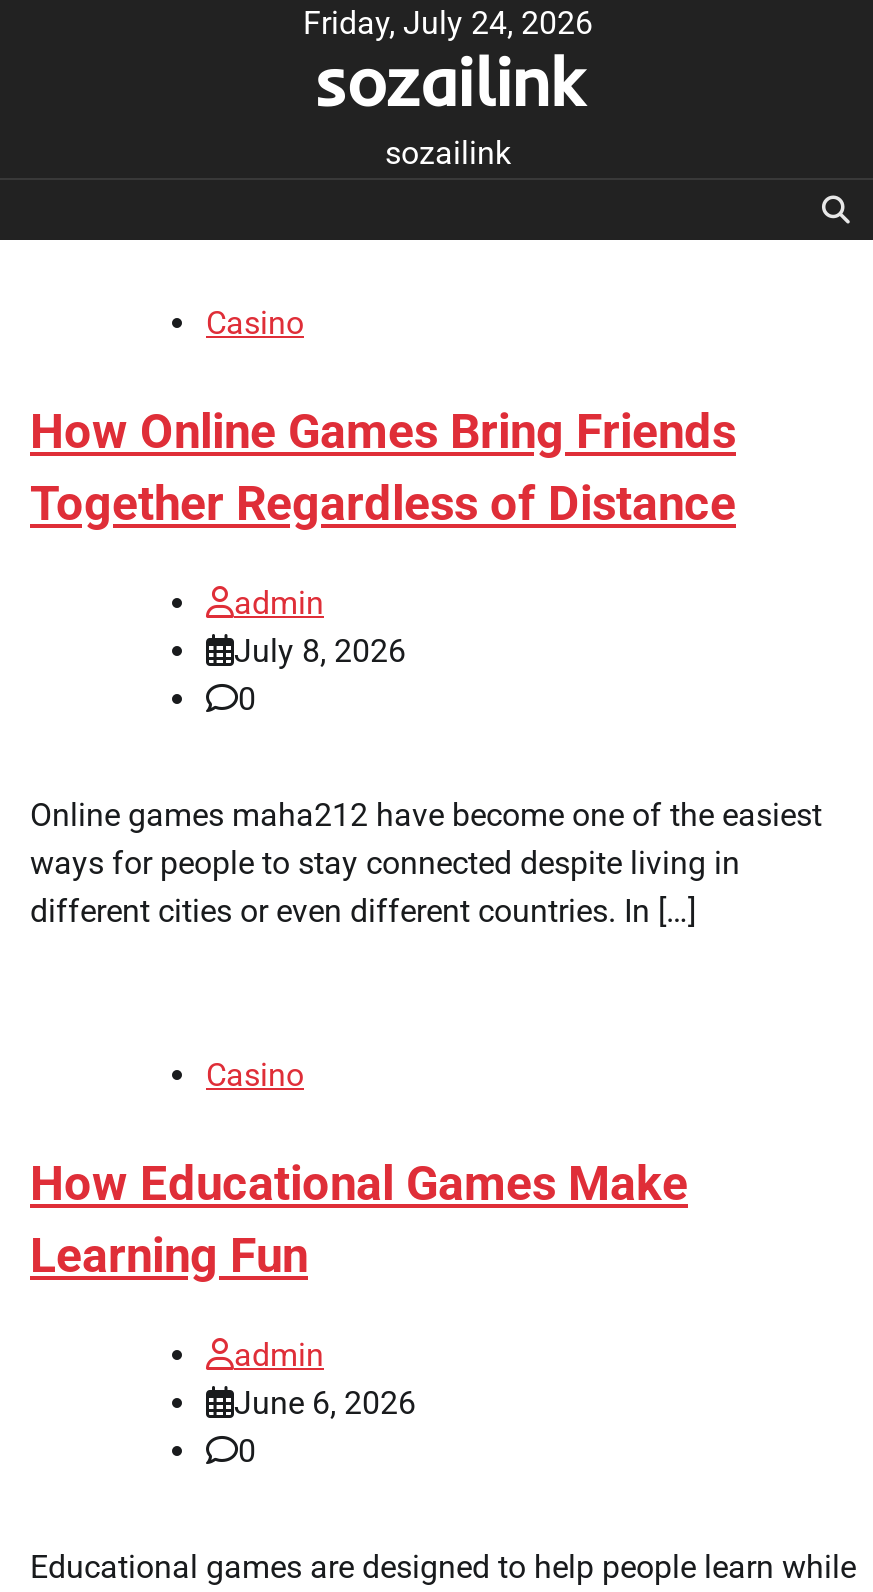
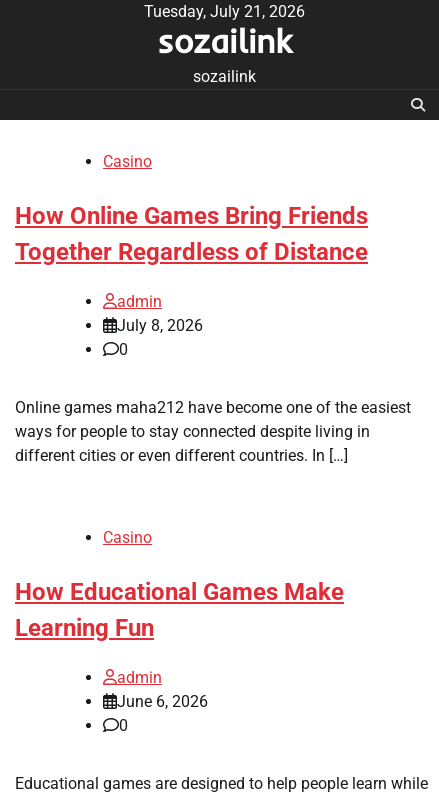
- Friday, July 24, 2026
+ Tuesday, July 21, 2026
